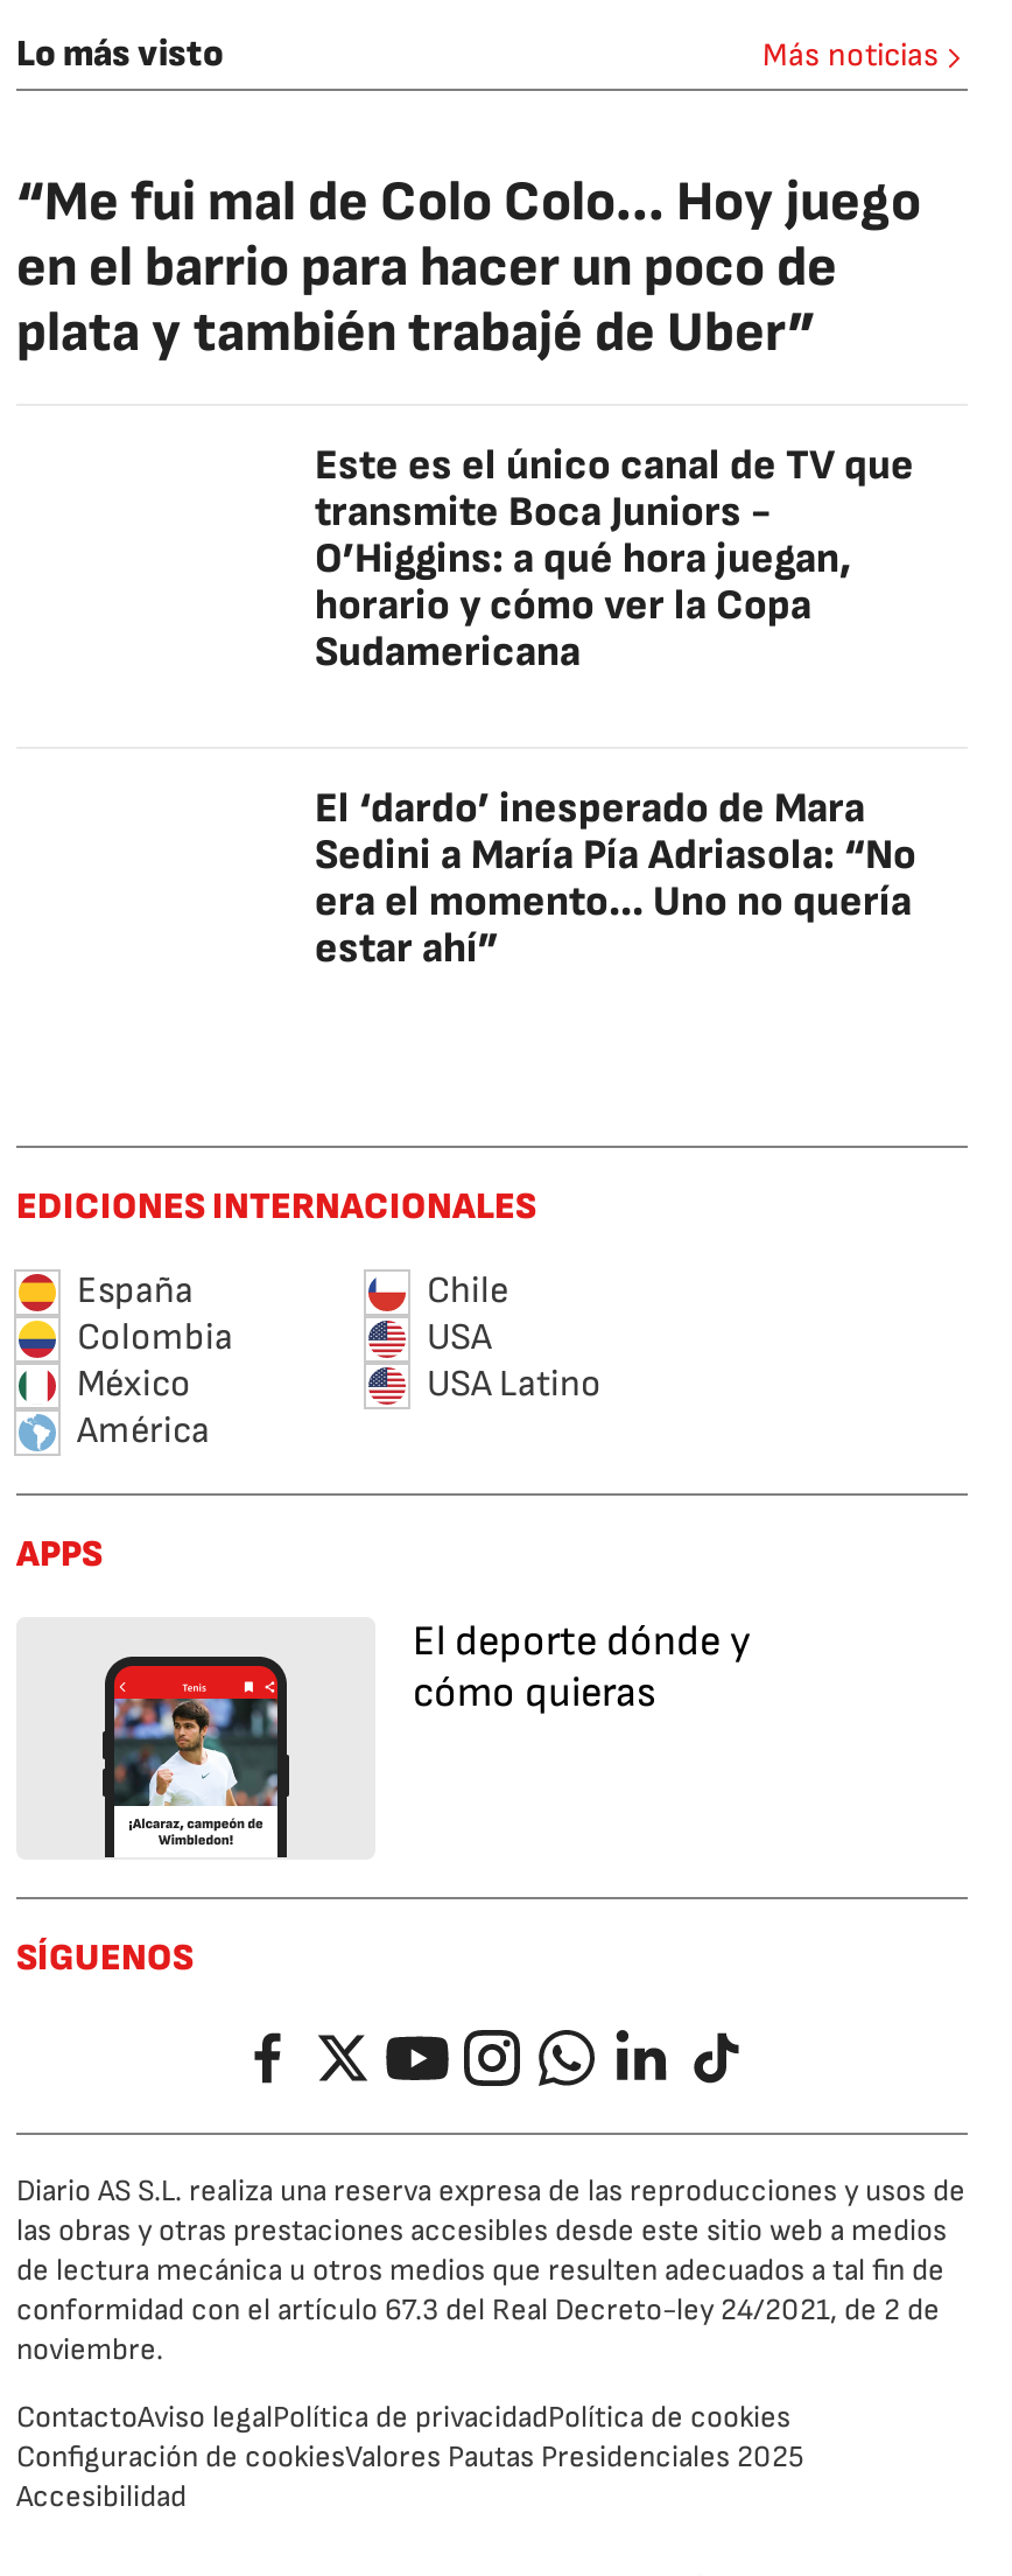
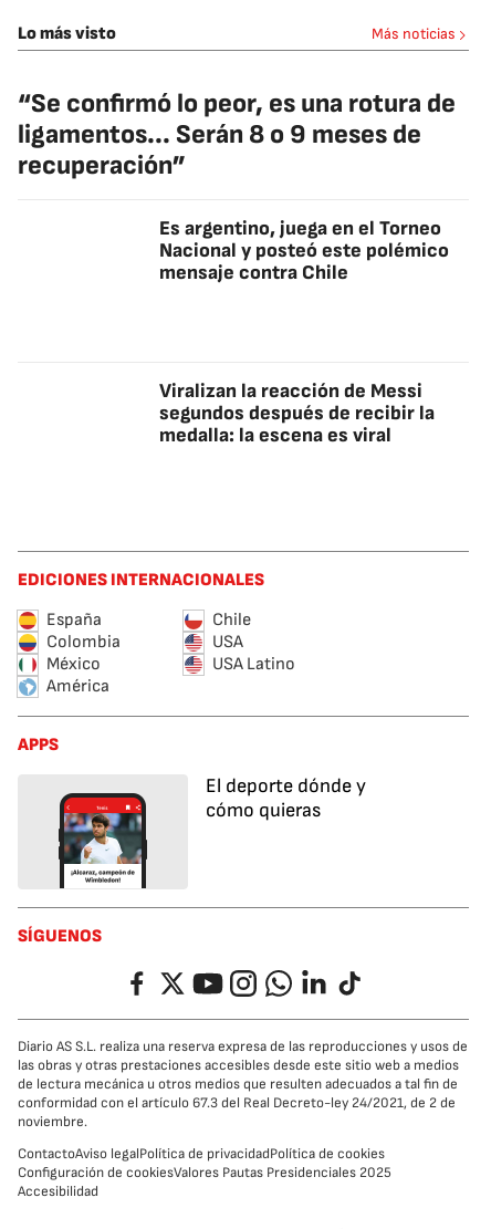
- “Me fui mal de Colo Colo... Hoy juego
- en el barrio para hacer un poco de
- plata y también trabajé de Uber”
+ “Se confirmó lo peor, es una rotura de
+ ligamentos... Serán 8 o 9 meses de
+ recuperación”

- Este es el único canal de TV que
- transmite Boca Juniors -
- O’Higgins: a qué hora juegan,
- horario y cómo ver la Copa
- Sudamericana
+ Es argentino, juega en el Torneo
+ Nacional y posteó este polémico
+ mensaje contra Chile

- El ‘dardo’ inesperado de Mara
- Sedini a María Pía Adriasola: “No
- era el momento... Uno no quería
- estar ahí”
+ Viralizan la reacción de Messi
+ segundos después de recibir la
+ medalla: la escena es viral
